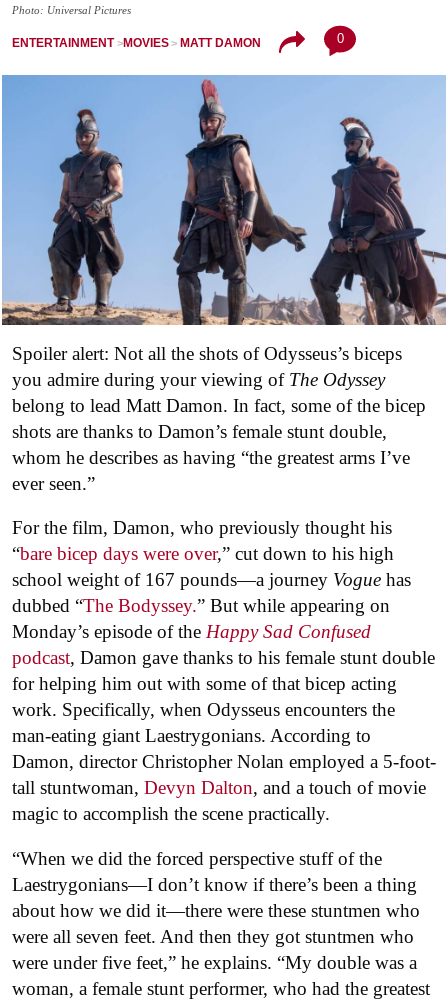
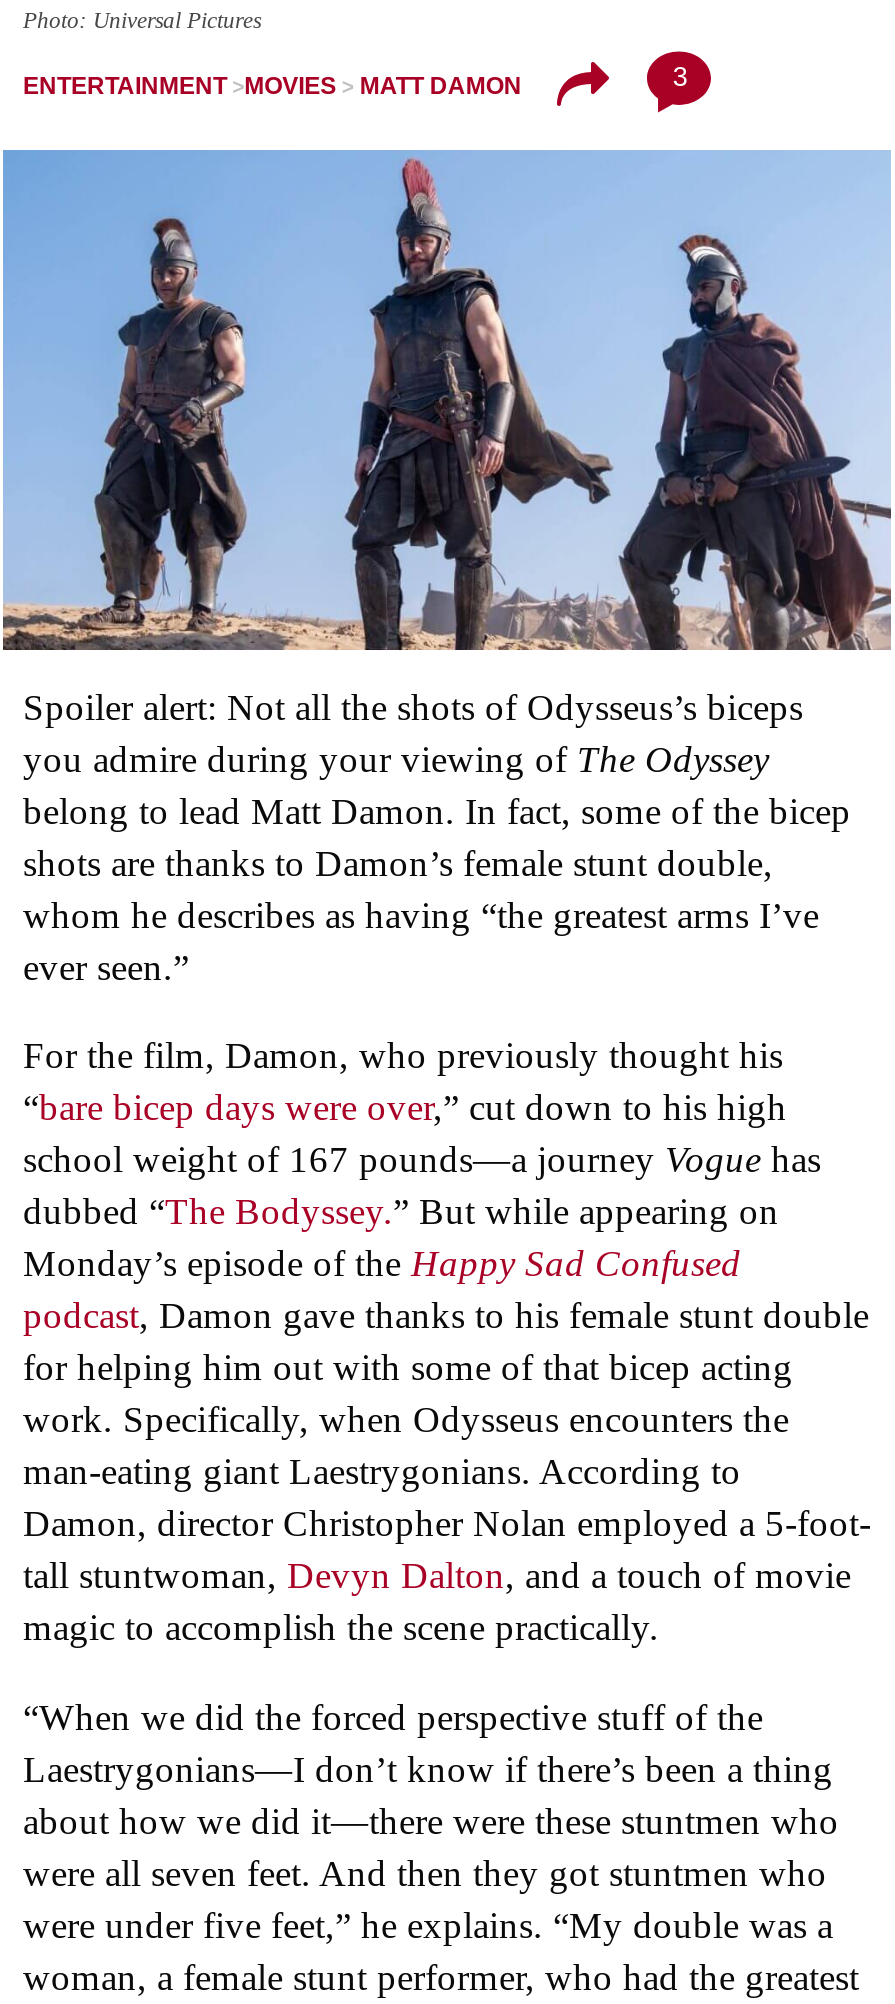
- 0
+ 3
